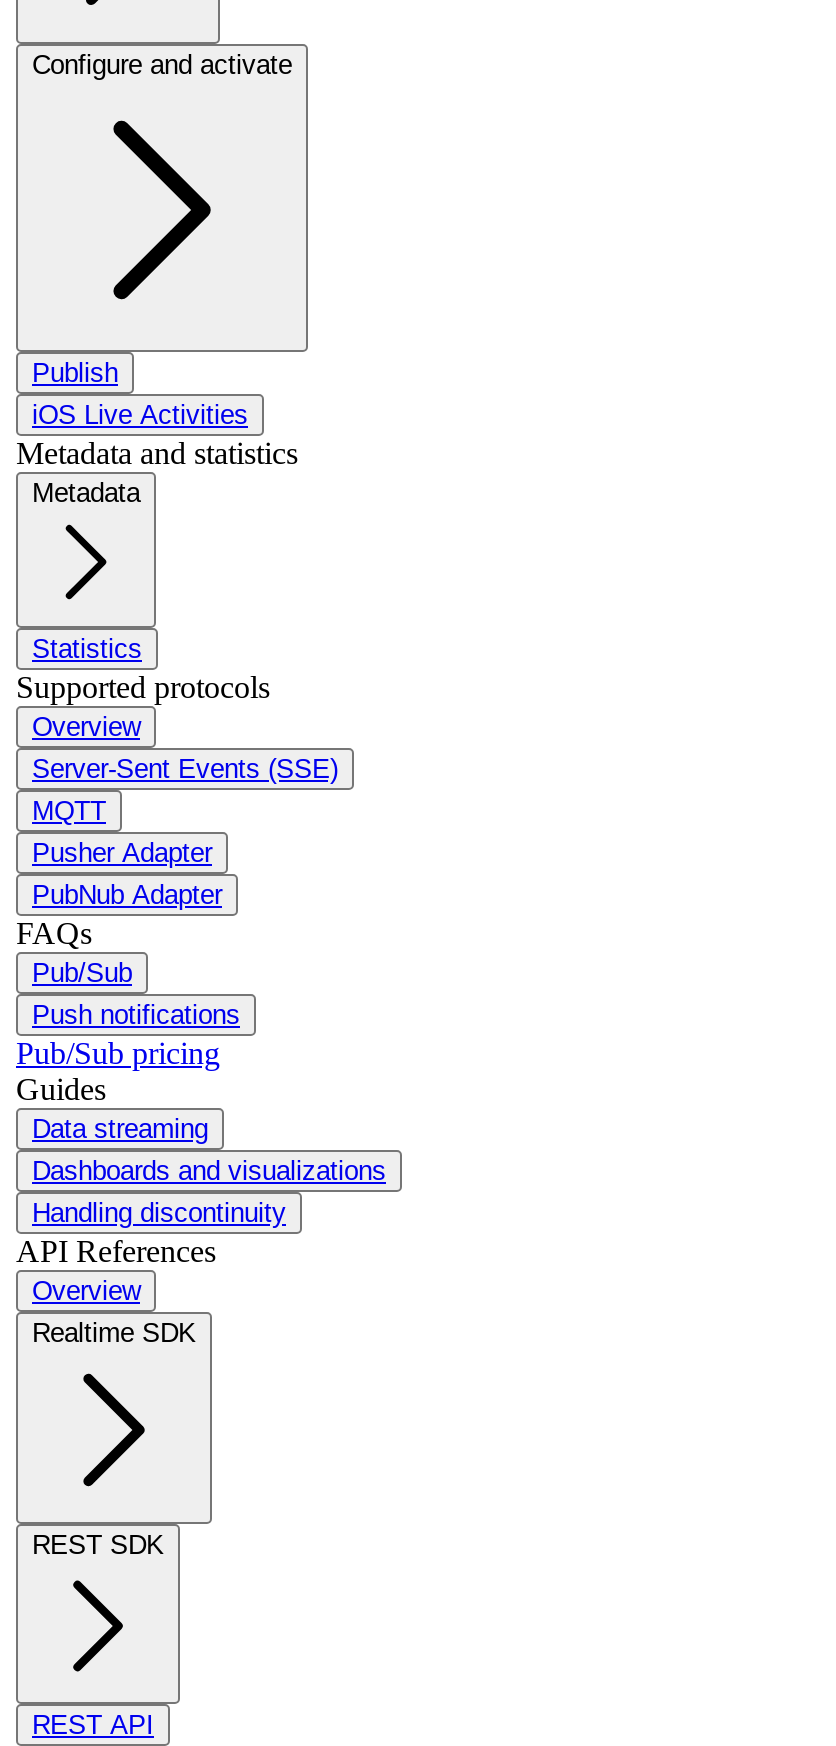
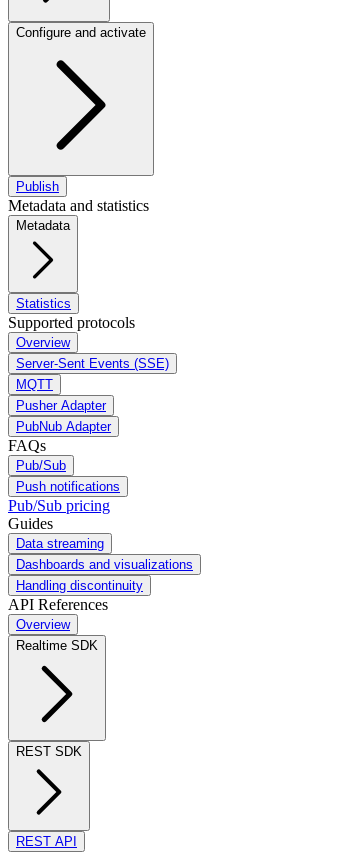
- iOS Live Activities
